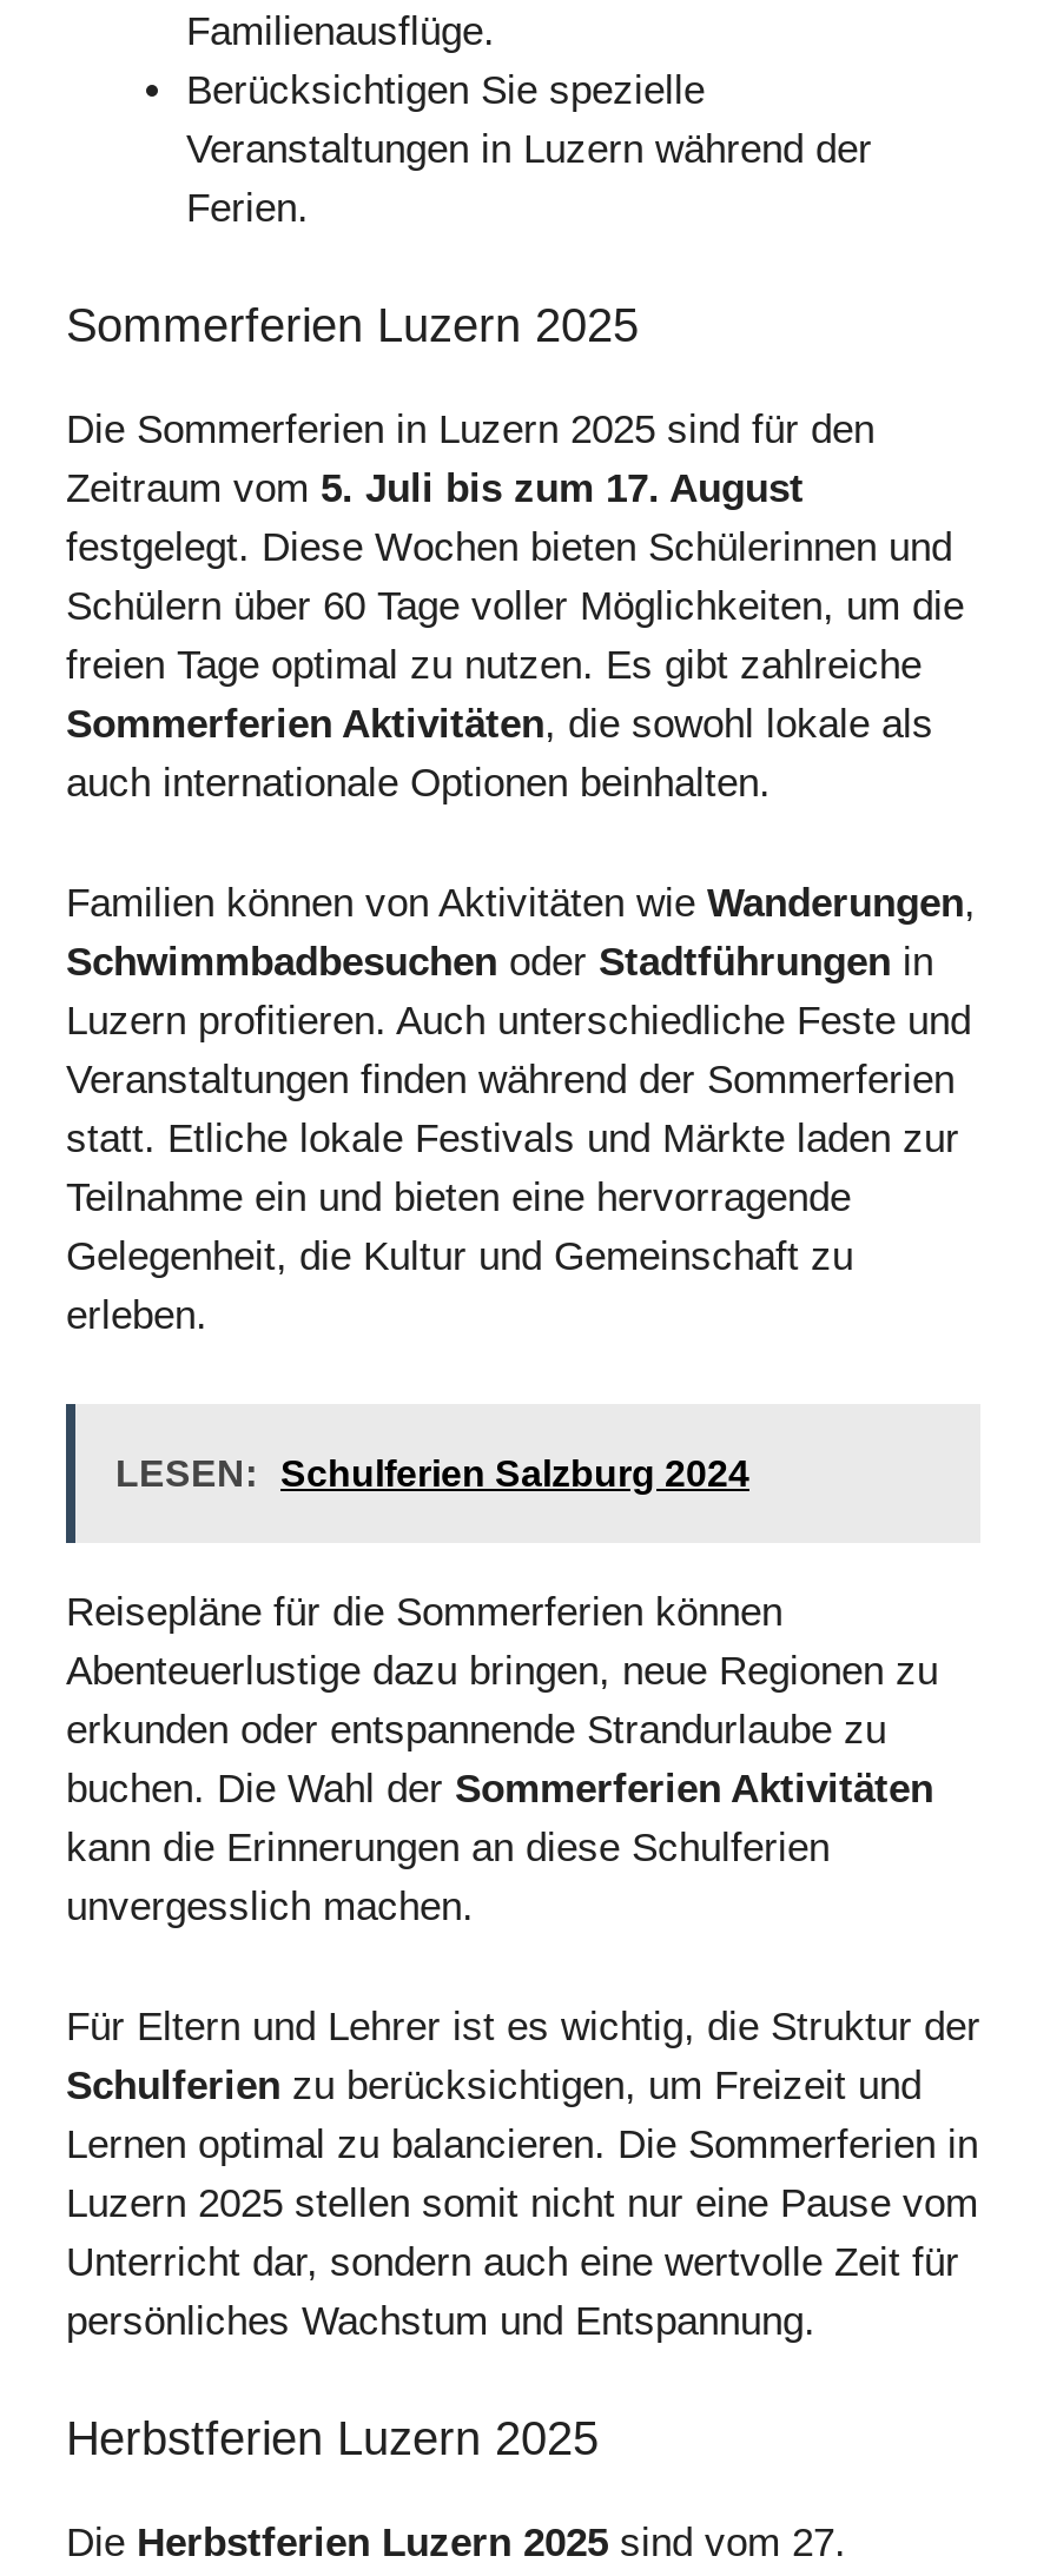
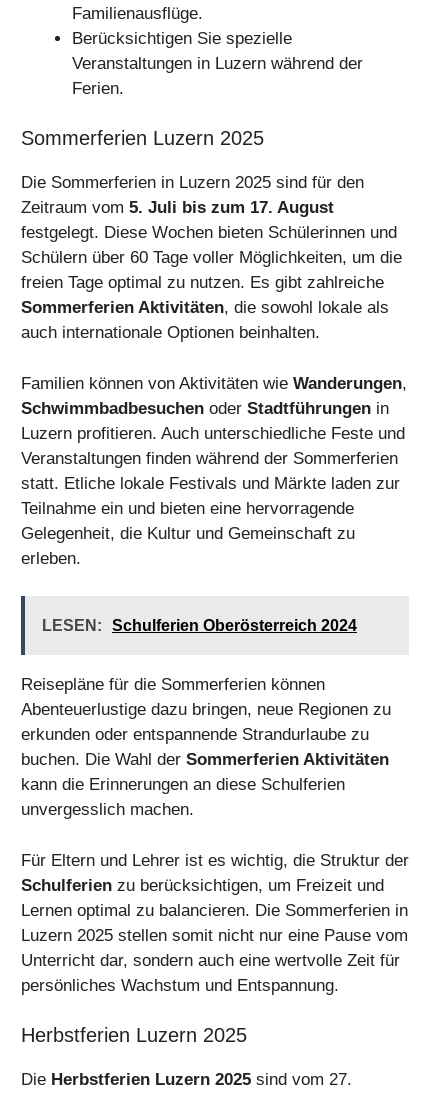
- LESEN: Schulferien Salzburg 2024
+ LESEN: Schulferien Oberösterreich 2024
